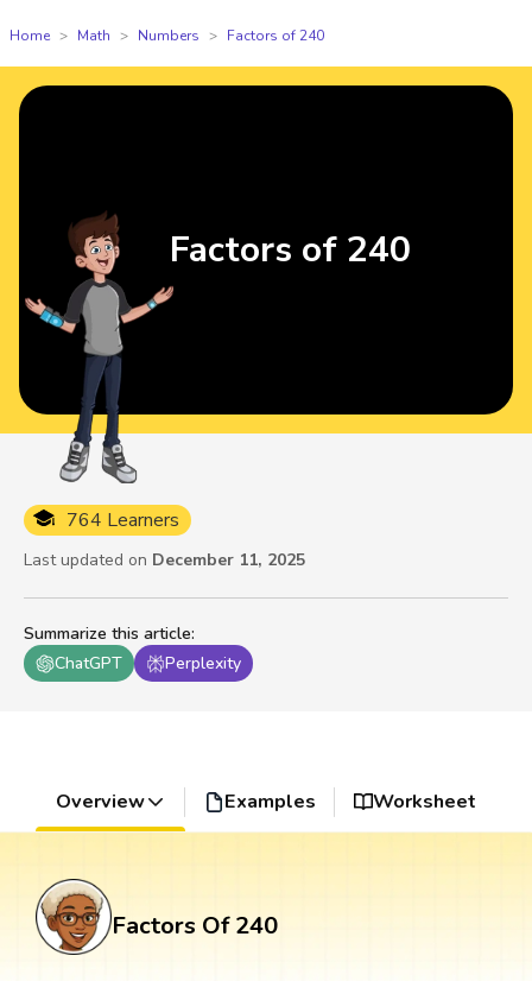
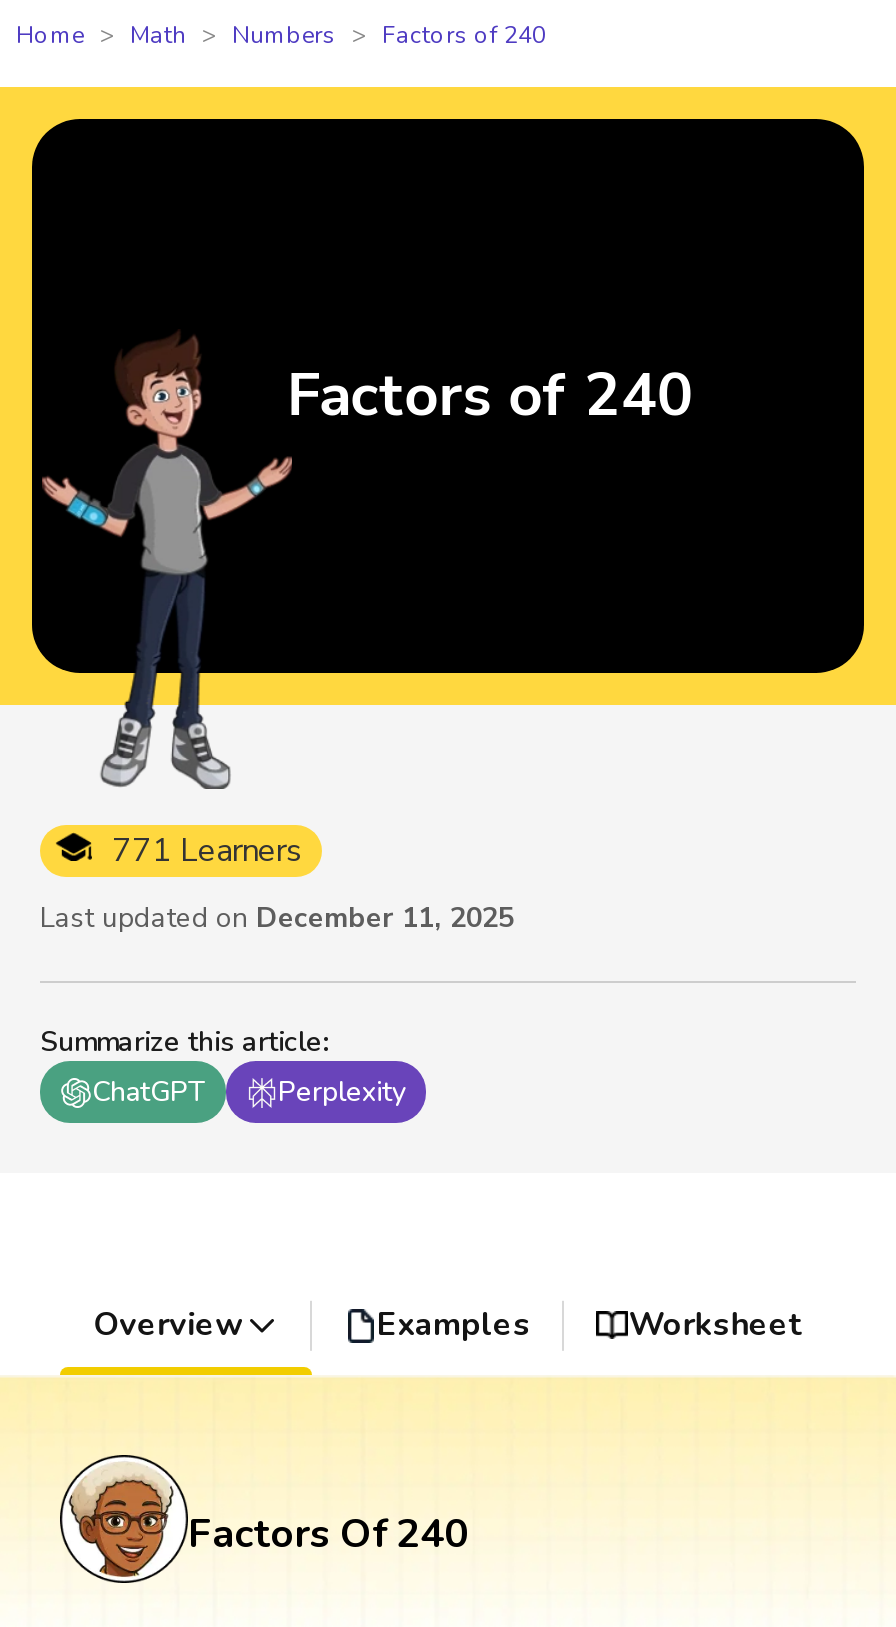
- 764 Learners
+ 771 Learners
